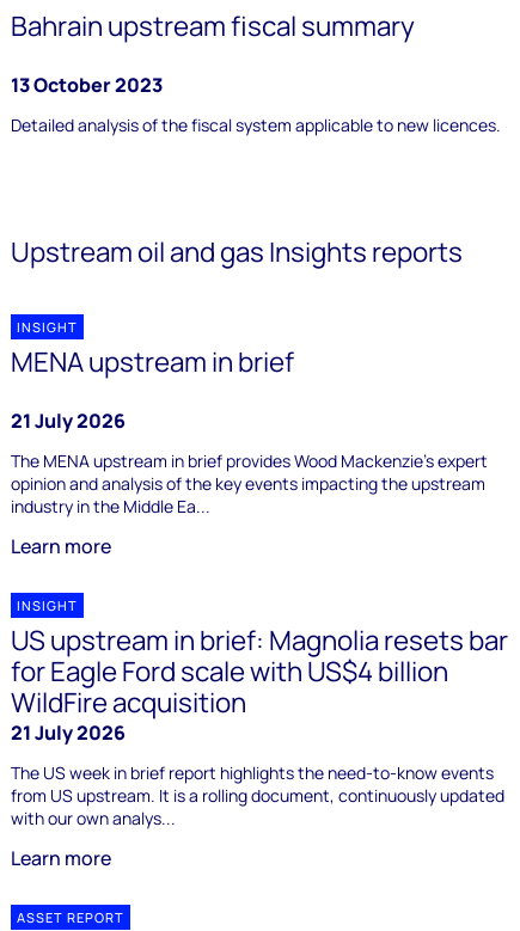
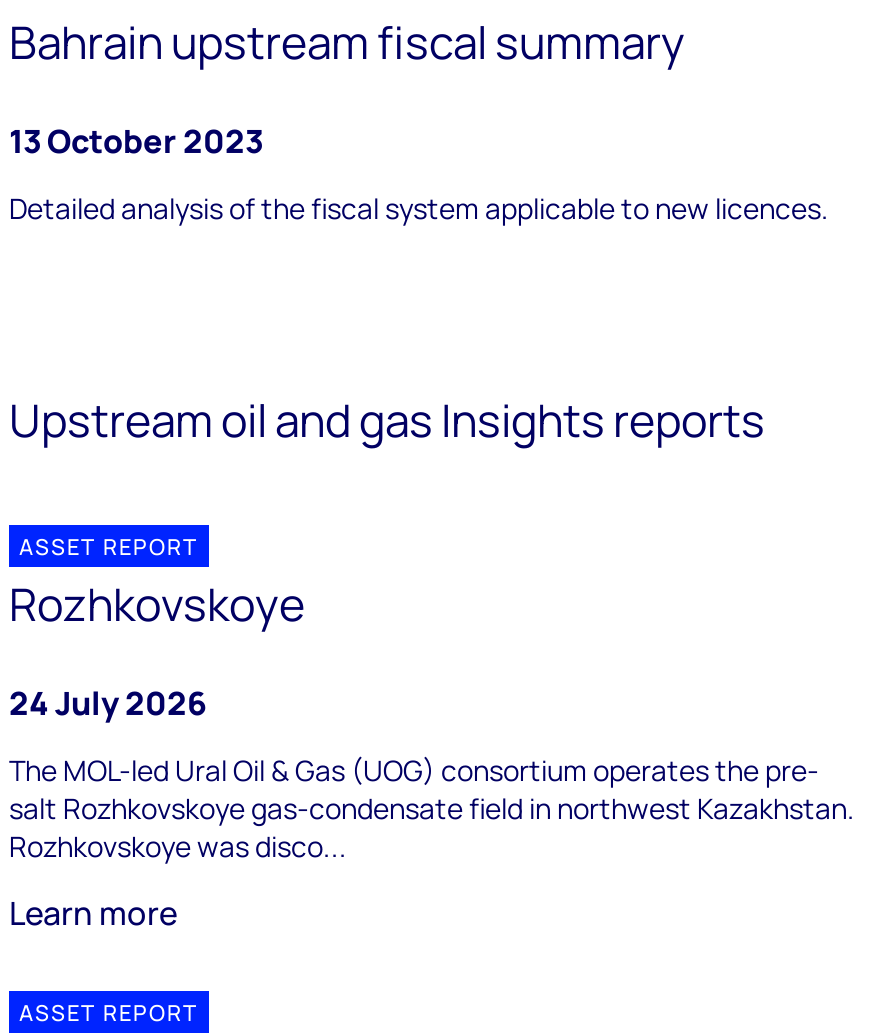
- INSIGHT
- MENA upstream in brief
- 21 July 2026
- The MENA upstream in brief provides Wood Mackenzie's expert
- opinion and analysis of the key events impacting the upstream
- industry in the Middle Ea...
- Learn more
- INSIGHT
- US upstream in brief: Magnolia resets bar
- for Eagle Ford scale with US$4 billion
- WildFire acquisition
- 21 July 2026
- The US week in brief report highlights the need-to-know events
- from US upstream. It is a rolling document, continuously updated
- with our own analys...
+ ASSET REPORT
+ Rozhkovskoye
+ 24 July 2026
+ The MOL-led Ural Oil & Gas (UOG) consortium operates the pre-
+ salt Rozhkovskoye gas-condensate field in northwest Kazakhstan.
+ Rozhkovskoye was disco...
